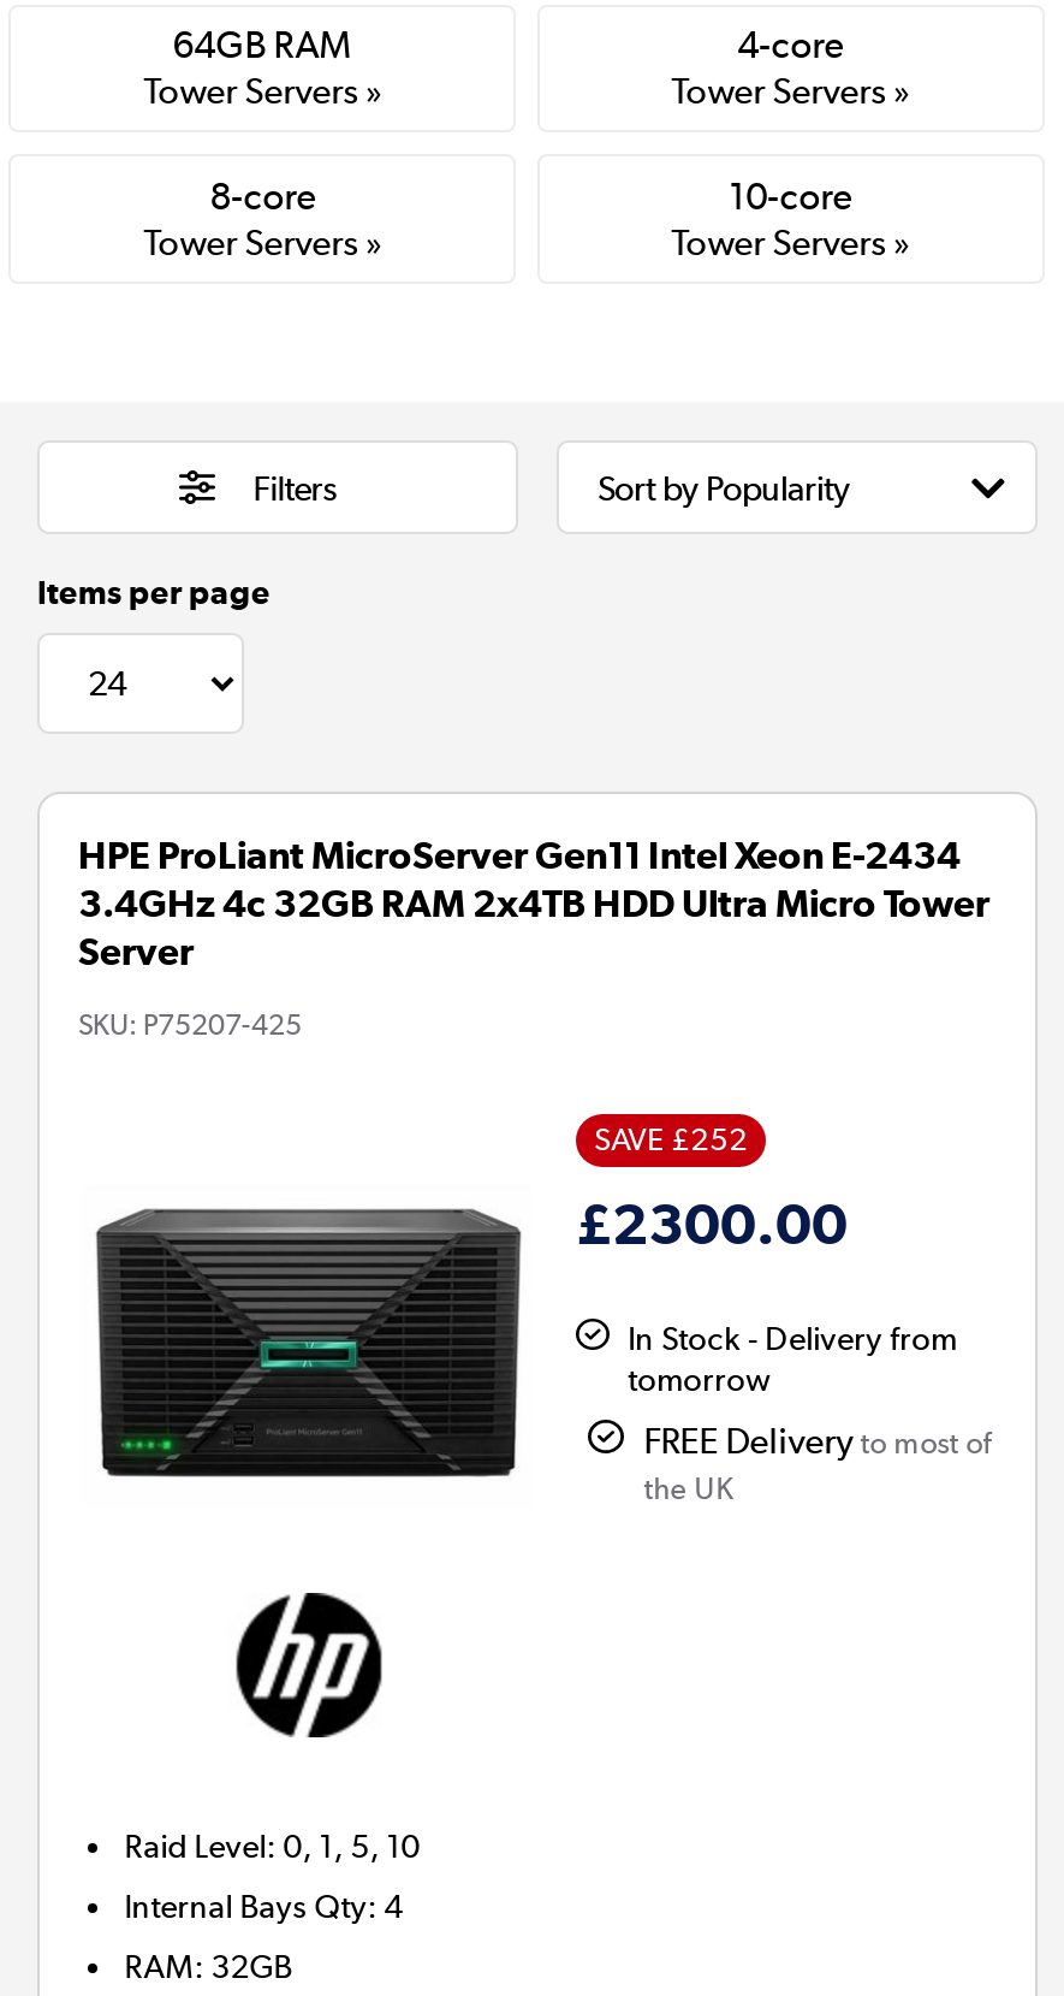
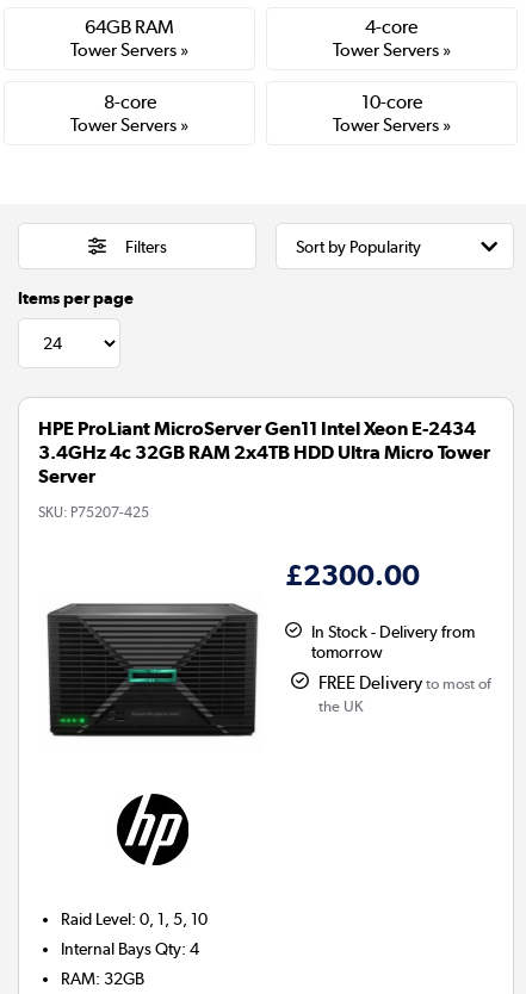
- SAVE £252

moved up: £2300.00 | In Stock - Delivery from | tomorrow | FREE Deliveryto most of | the UK

- [image]
+ [image]
